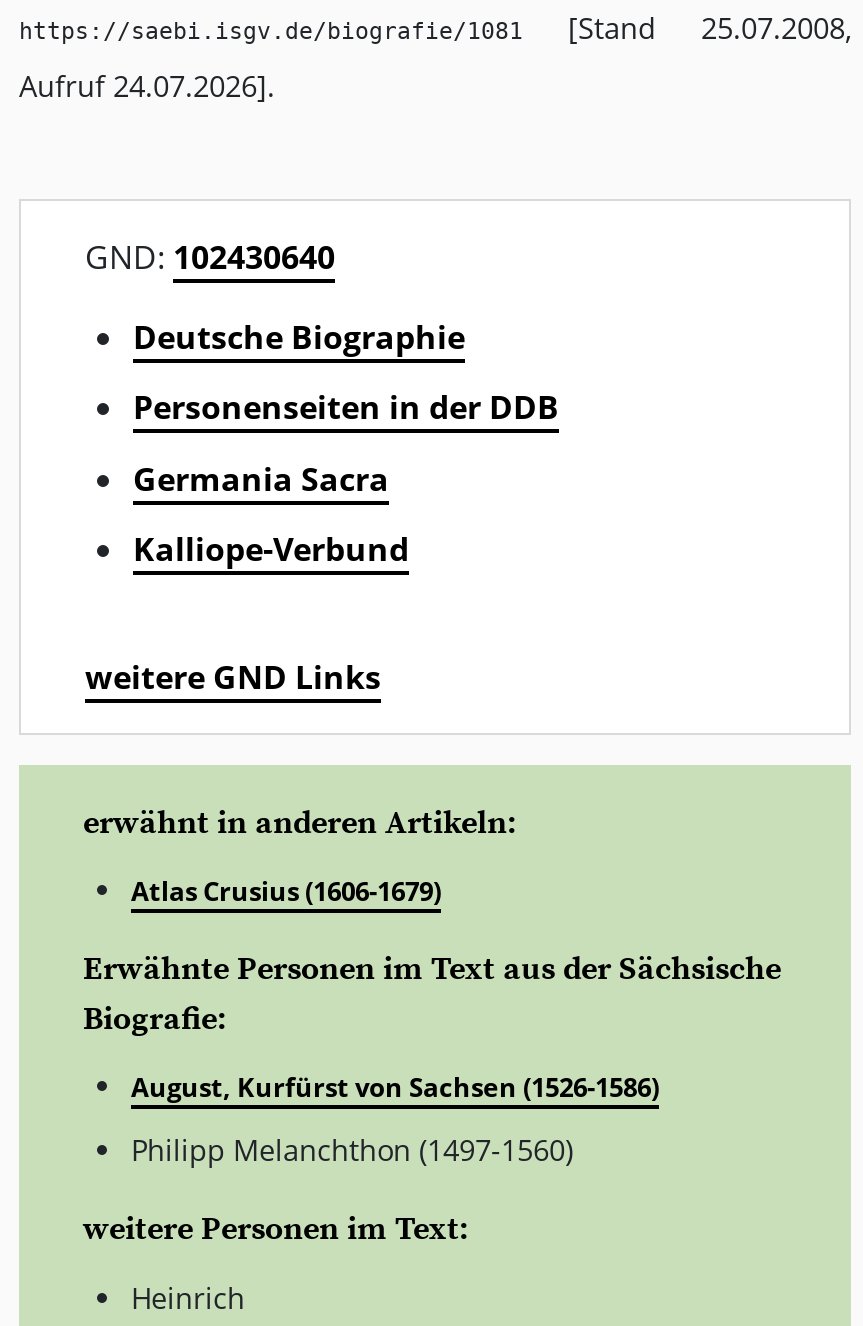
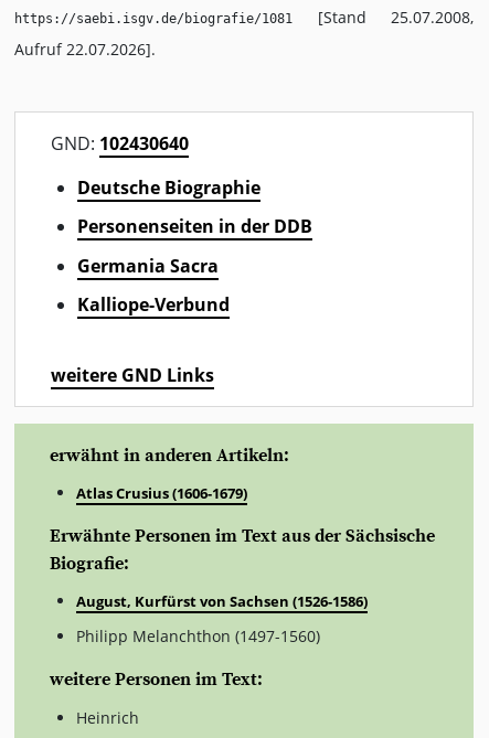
- Aufruf 24.07.2026].
+ Aufruf 22.07.2026].
